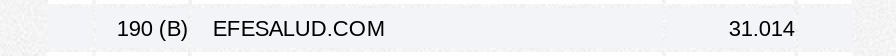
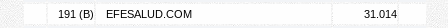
- 190 (B) EFESALUD.COM
+ 191 (B) EFESALUD.COM
